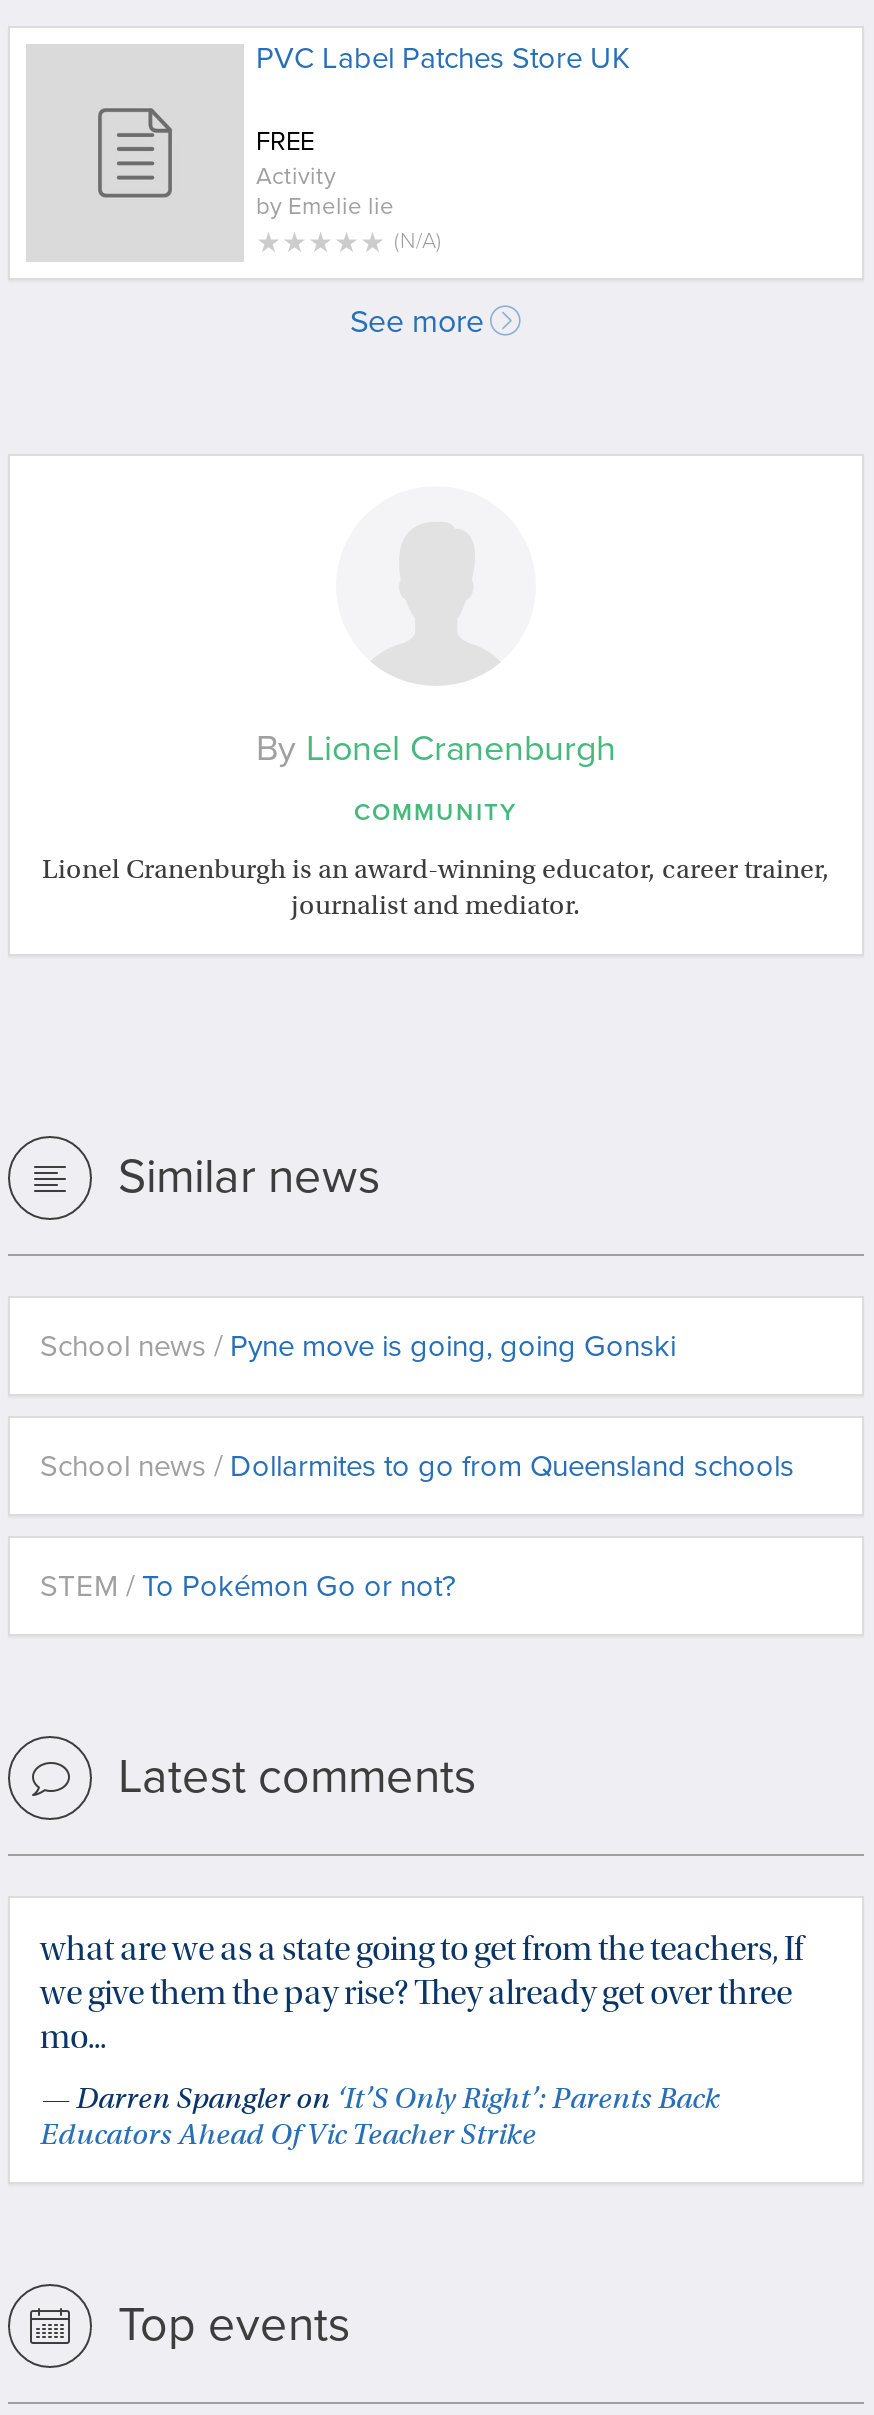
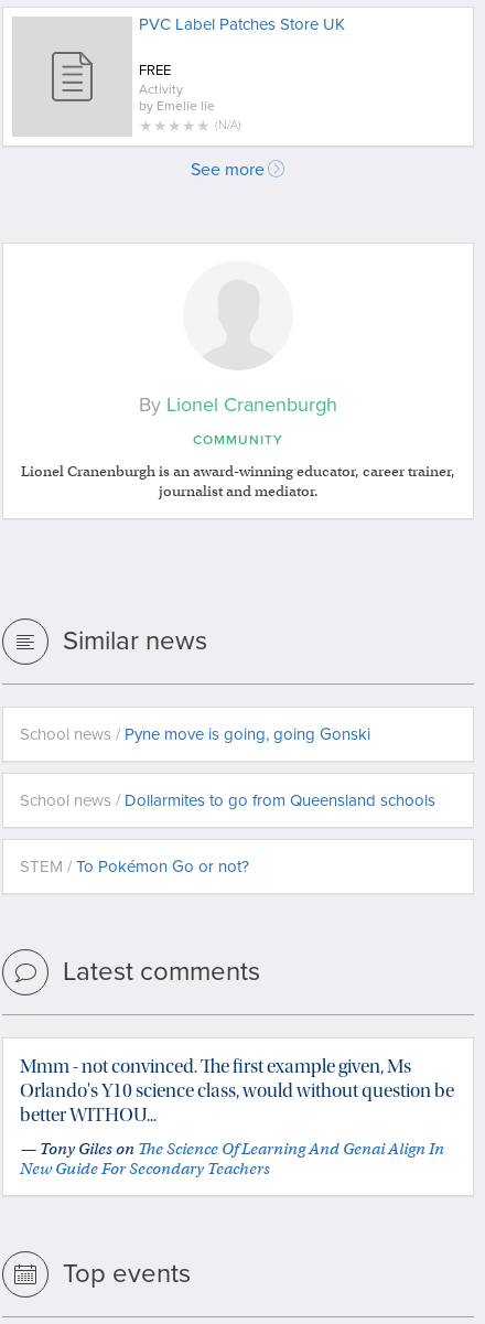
- what are we as a state going to get from the teachers, If
- we give them the pay rise? They already get over three
- mo...
+ Mmm - not convinced. The first example given, Ms
+ Orlando's Y10 science class, would without question be
+ better WITHOU...

- — Darren Spangler on ‘It’S Only Right’: Parents Back
- Educators Ahead Of Vic Teacher Strike
+ — Tony Giles on The Science Of Learning And Genai Align In
+ New Guide For Secondary Teachers
